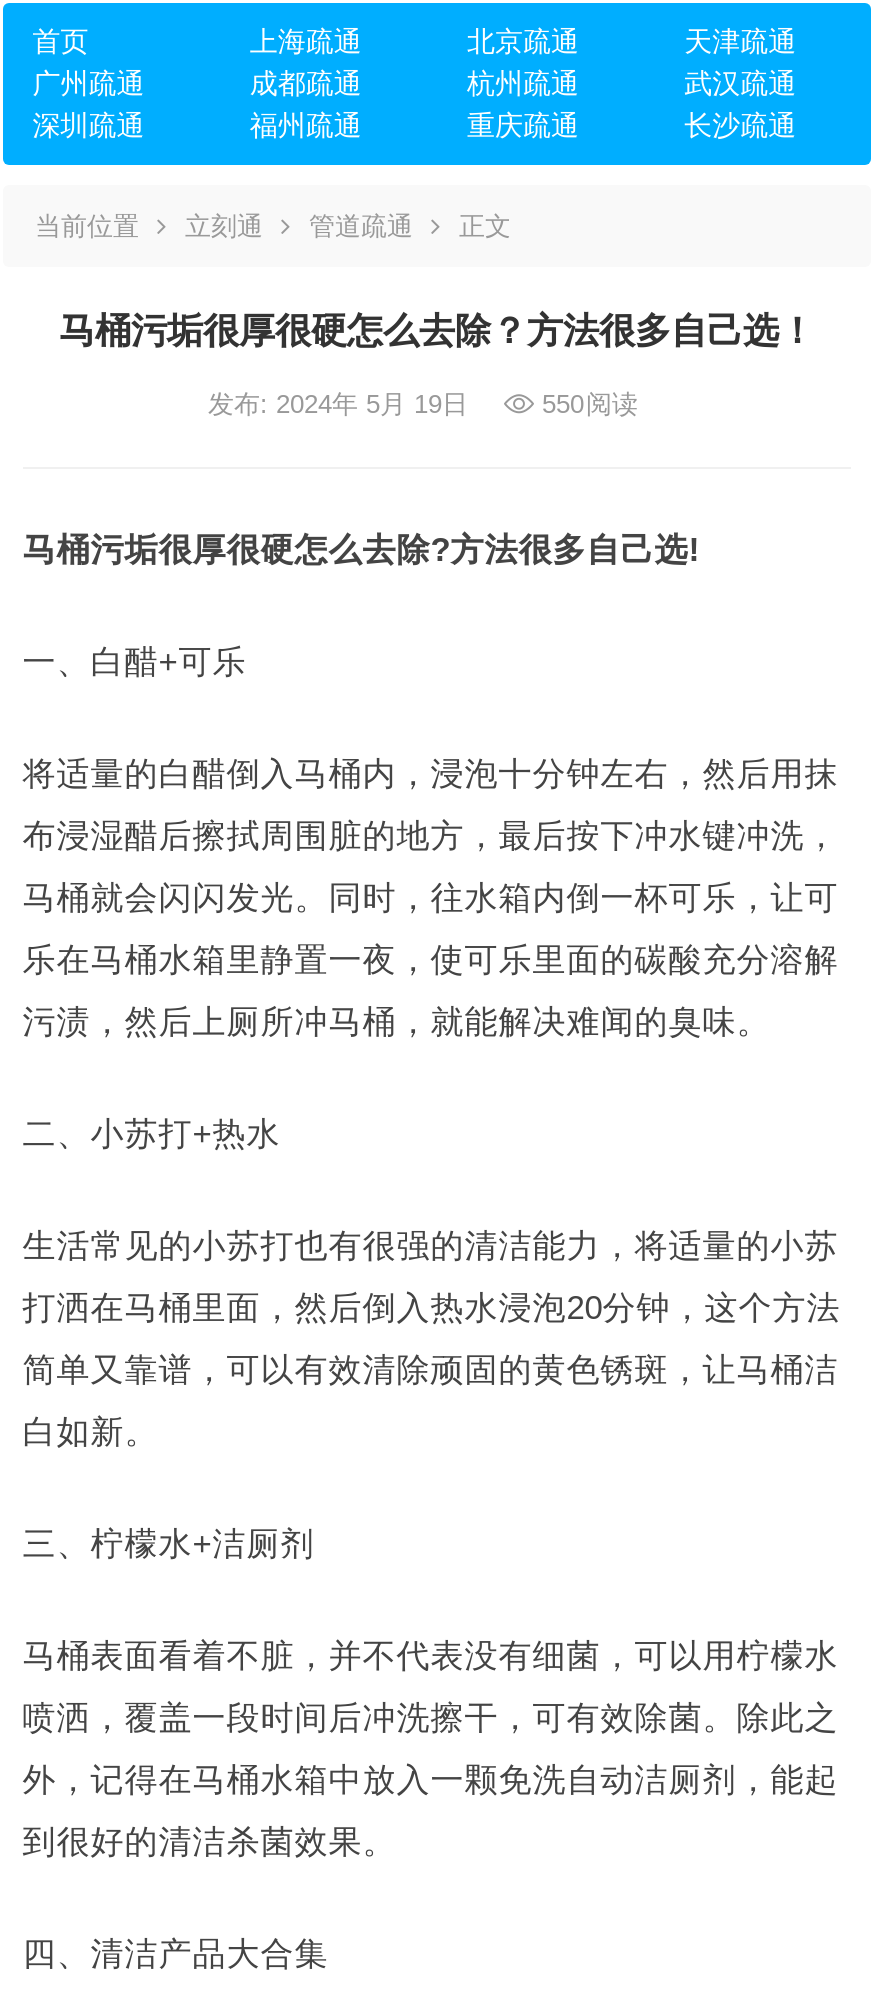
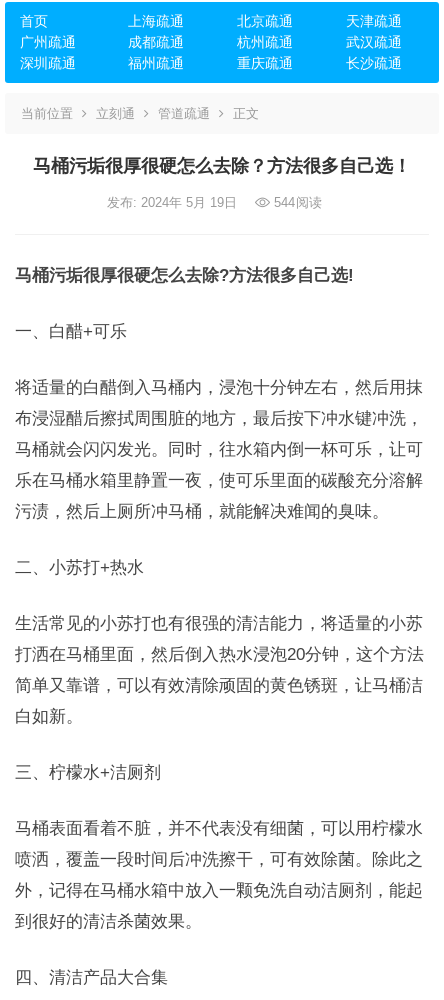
- 发布: 2024年 5月 19日 550阅读
+ 发布: 2024年 5月 19日 544阅读
